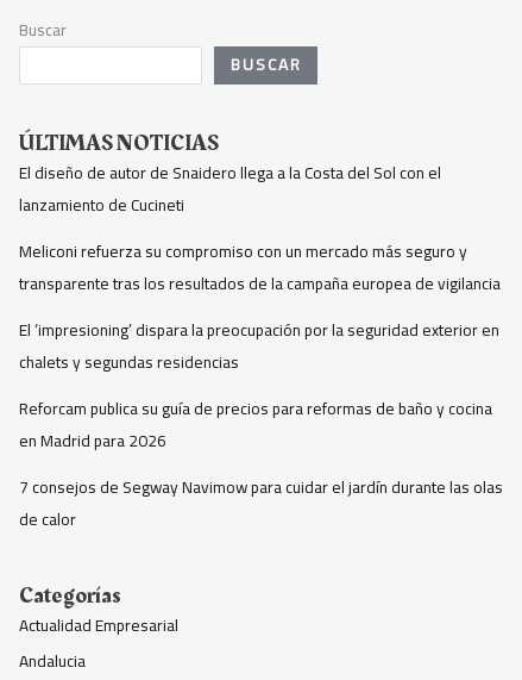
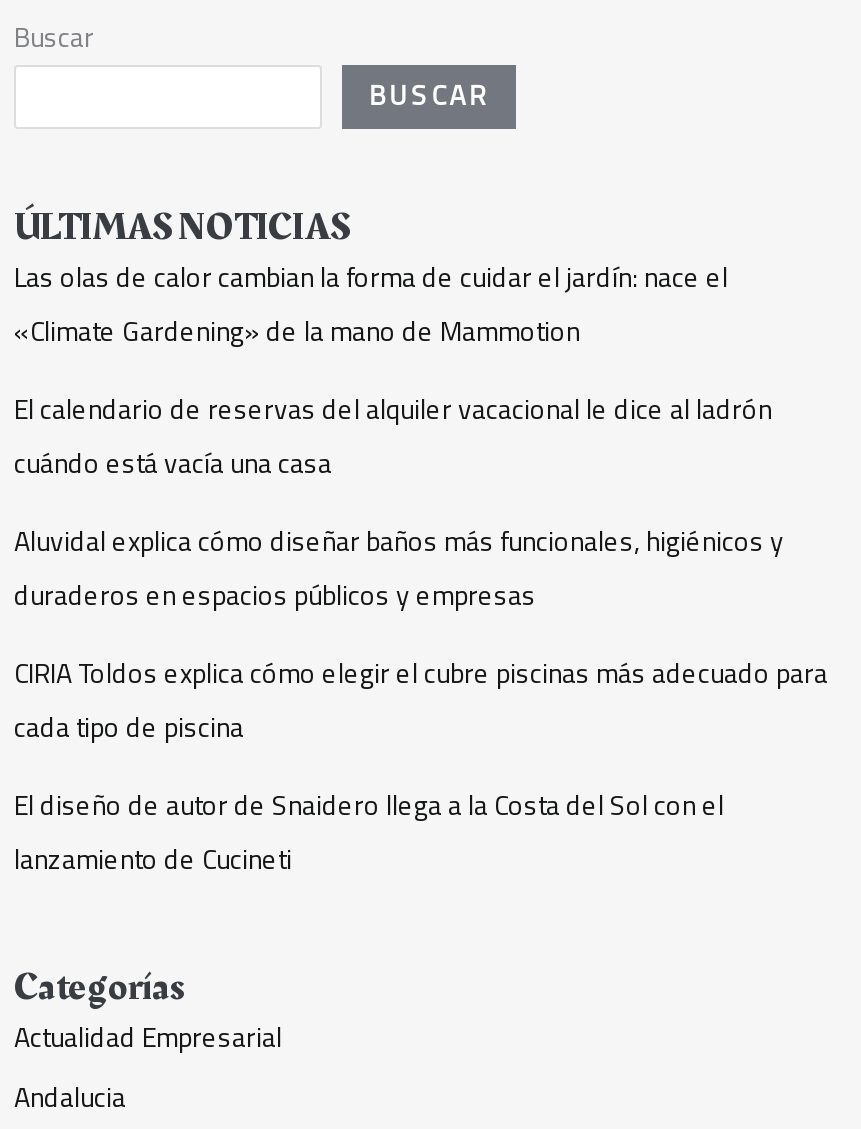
+ Las olas de calor cambian la forma de cuidar el jardín: nace el
+ «Climate Gardening» de la mano de Mammotion
+ El calendario de reservas del alquiler vacacional le dice al ladrón
+ cuándo está vacía una casa
+ Aluvidal explica cómo diseñar baños más funcionales, higiénicos y
+ duraderos en espacios públicos y empresas
+ CIRIA Toldos explica cómo elegir el cubre piscinas más adecuado para
+ cada tipo de piscina

moved down: El diseño de autor de Snaidero llega a la Costa del Sol con el | lanzamiento de Cucineti

- Meliconi refuerza su compromiso con un mercado más seguro y
- transparente tras los resultados de la campaña europea de vigilancia
- El ‘impresioning’ dispara la preocupación por la seguridad exterior en
- chalets y segundas residencias
- Reforcam publica su guía de precios para reformas de baño y cocina
- en Madrid para 2026
- 7 consejos de Segway Navimow para cuidar el jardín durante las olas
- de calor
